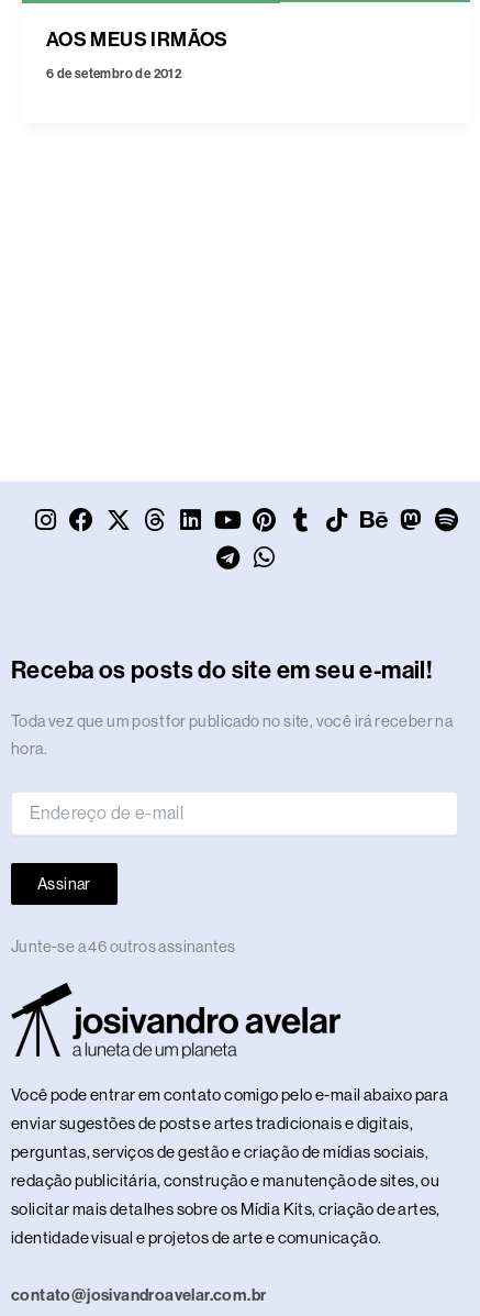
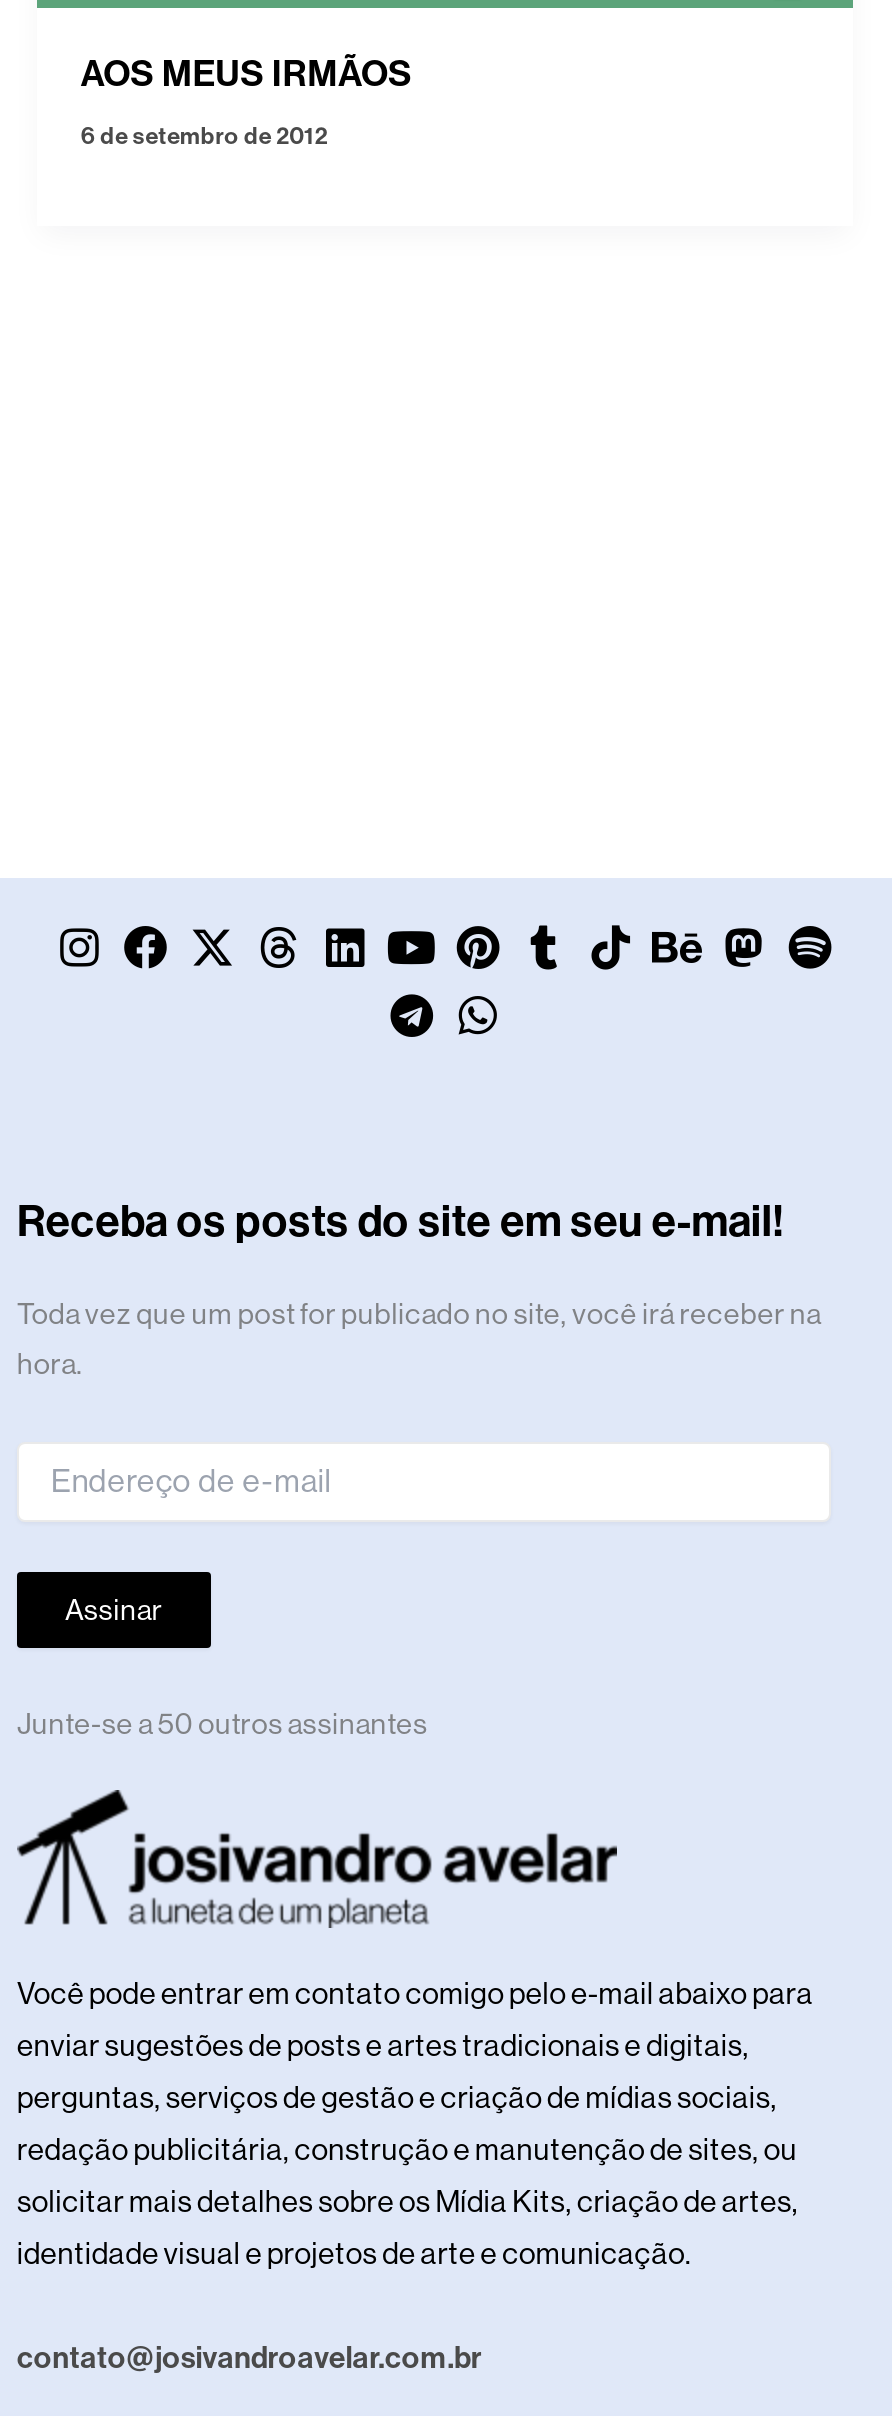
- Junte-se a 46 outros assinantes
+ Junte-se a 50 outros assinantes
